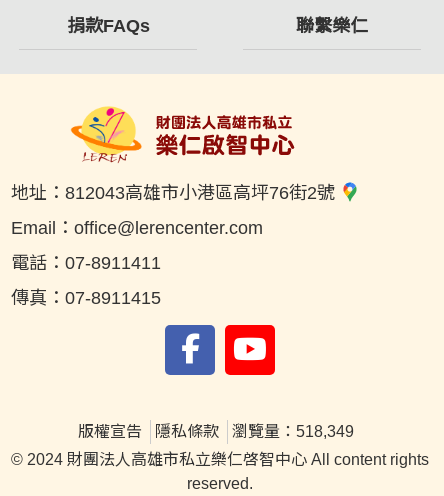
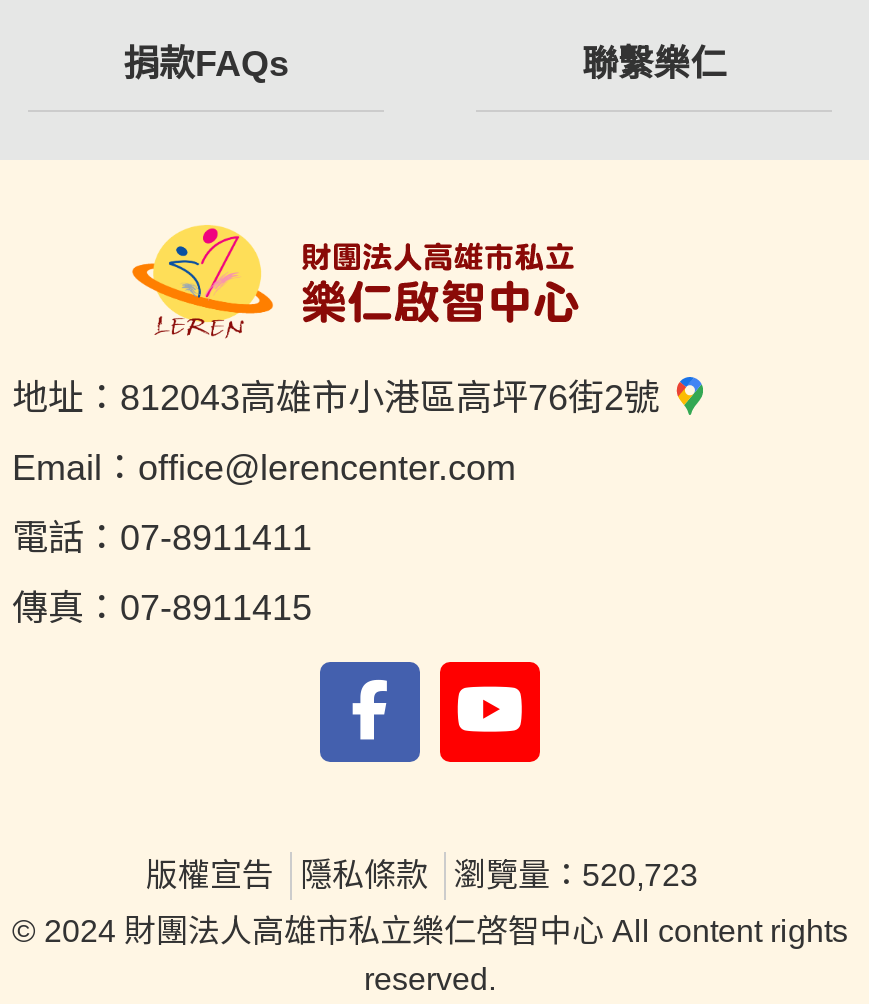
- 版權宣告 隱私條款 瀏覽量：518,349
+ 版權宣告 隱私條款 瀏覽量：520,723
